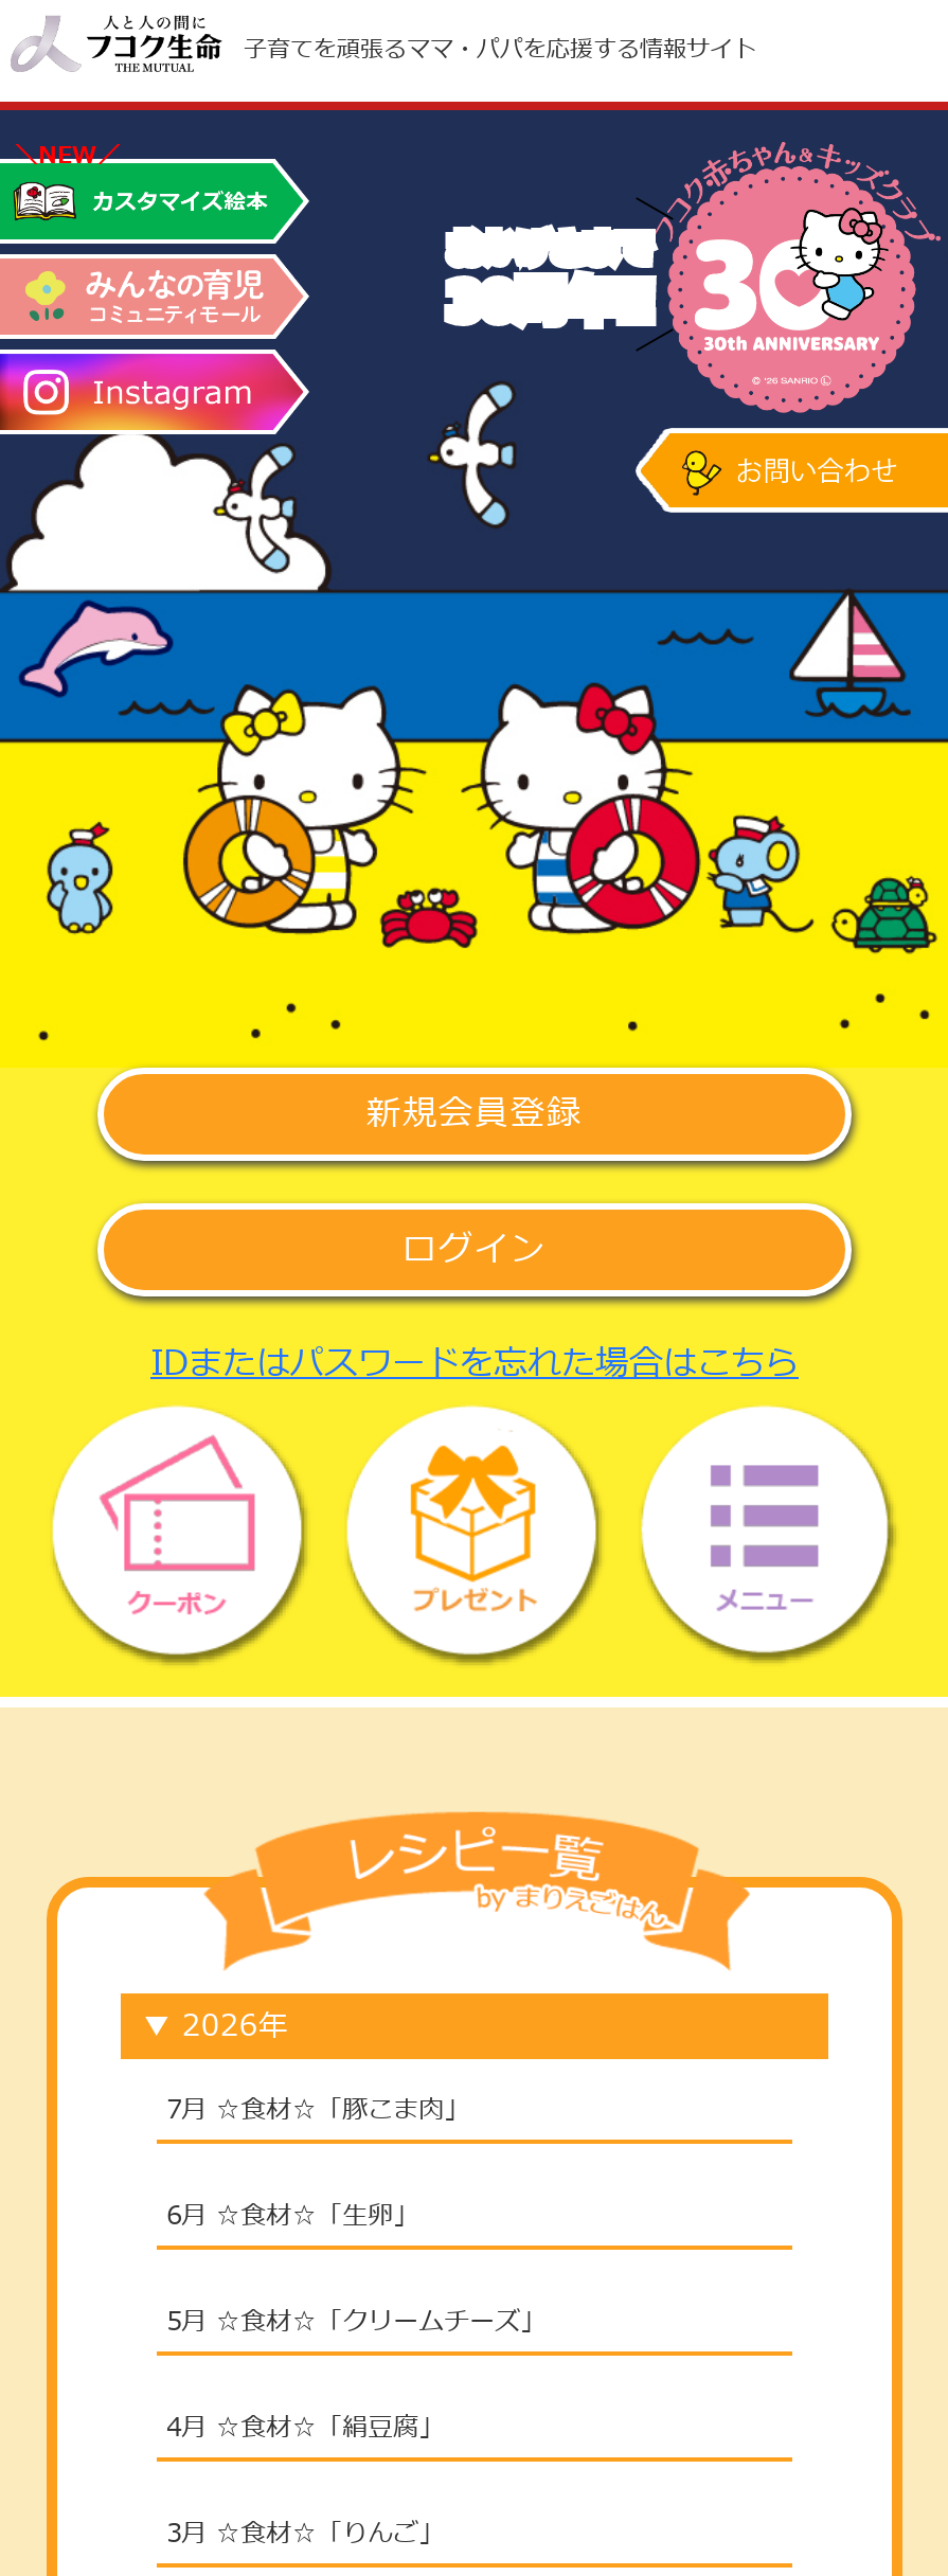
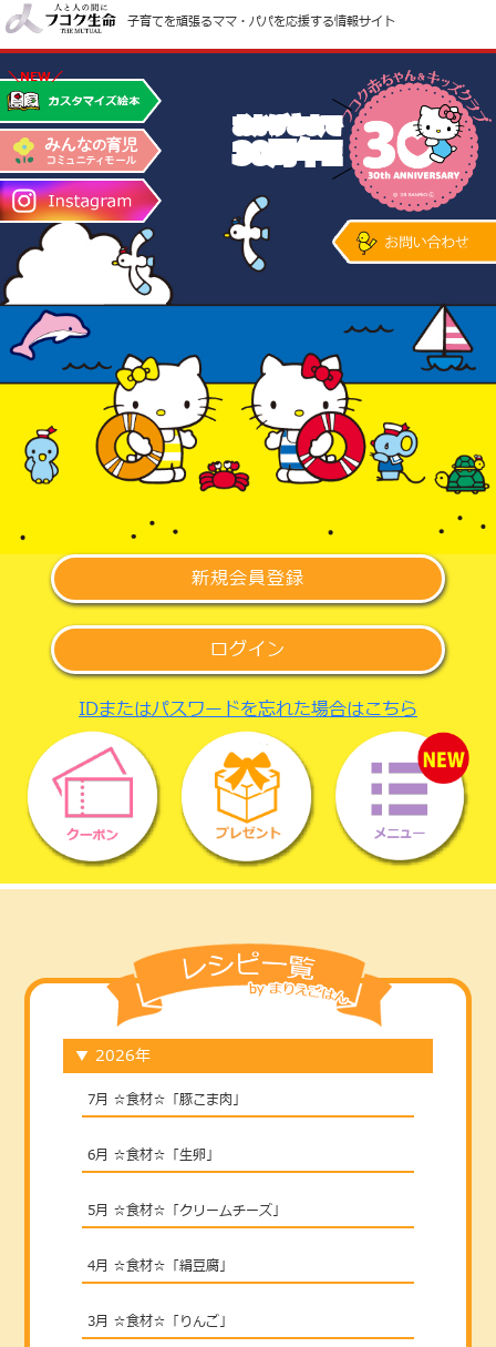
- [image]
+ [image]
